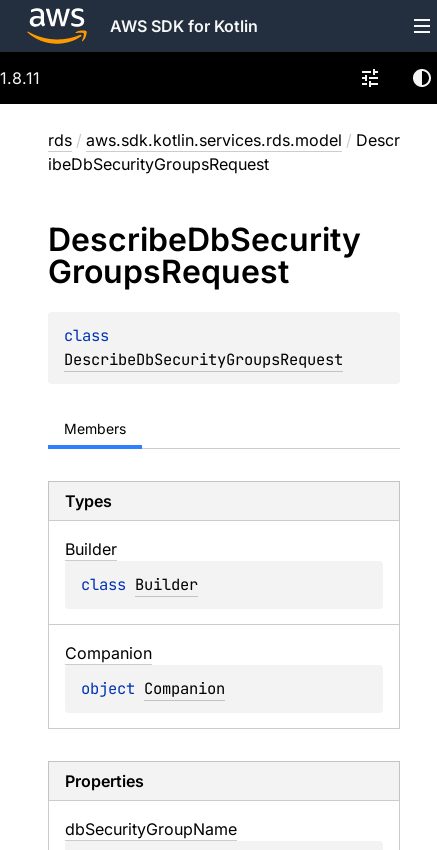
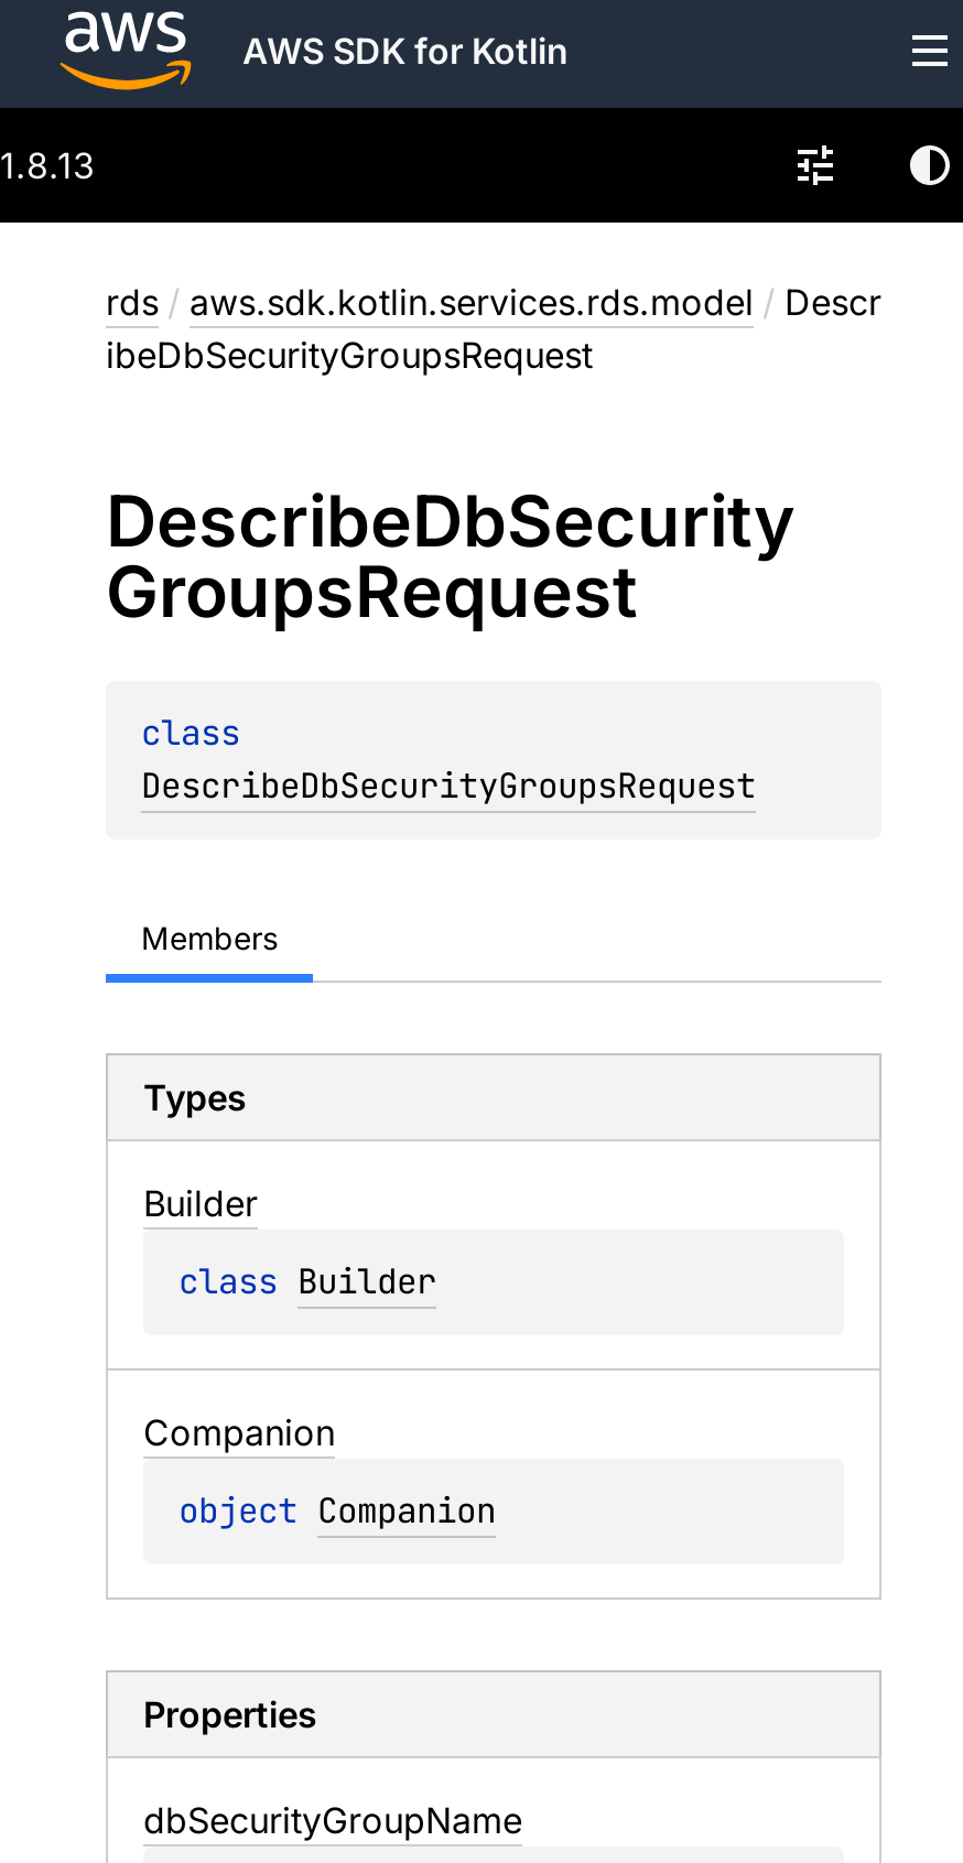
- 1.8.11
+ 1.8.13
